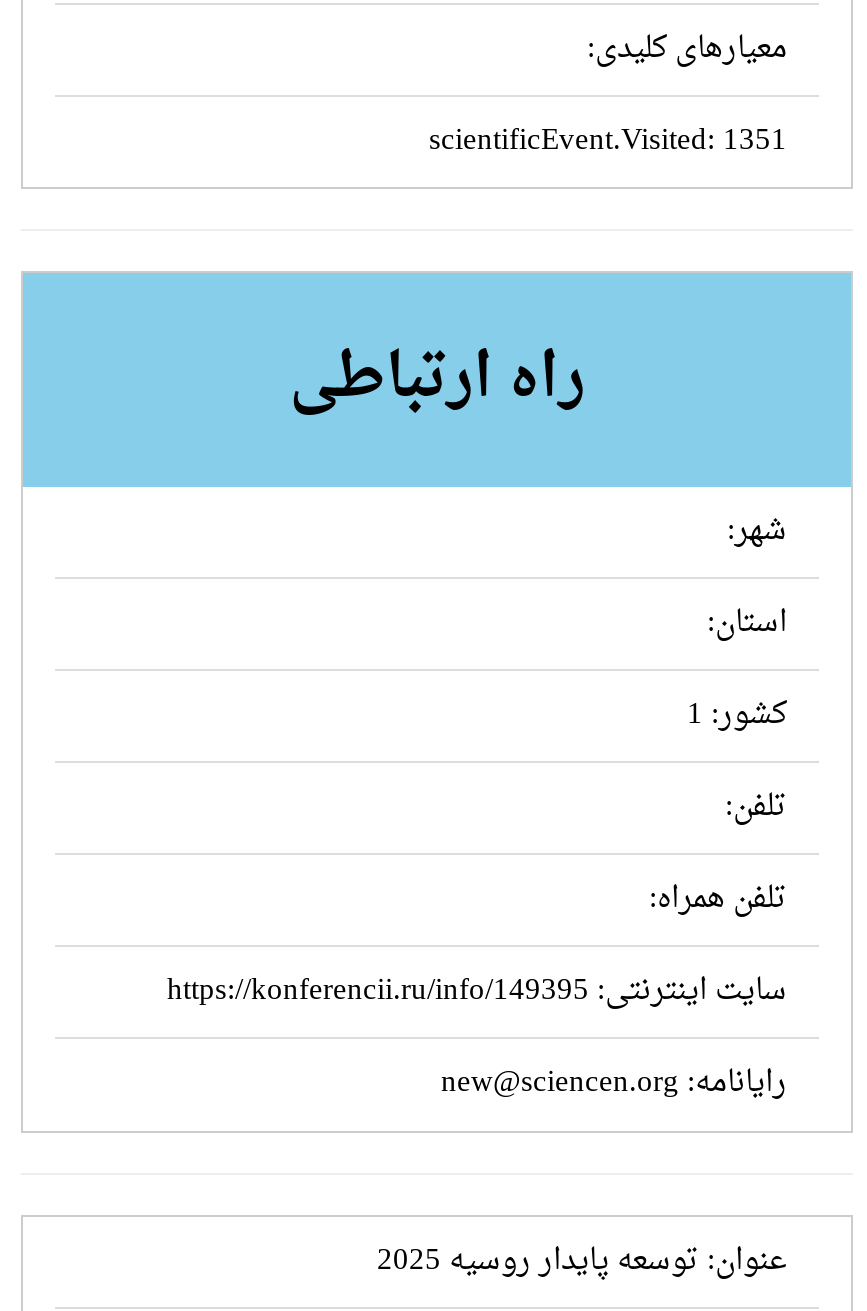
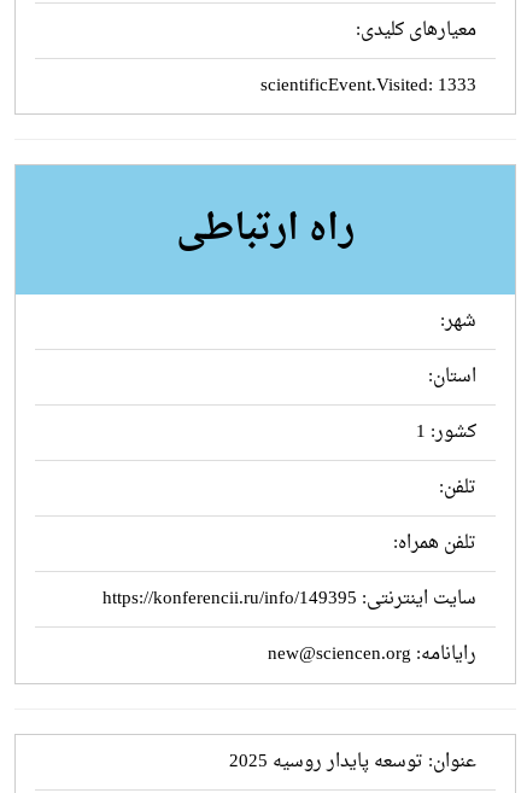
- scientificEvent.Visited: 1351
+ scientificEvent.Visited: 1333
